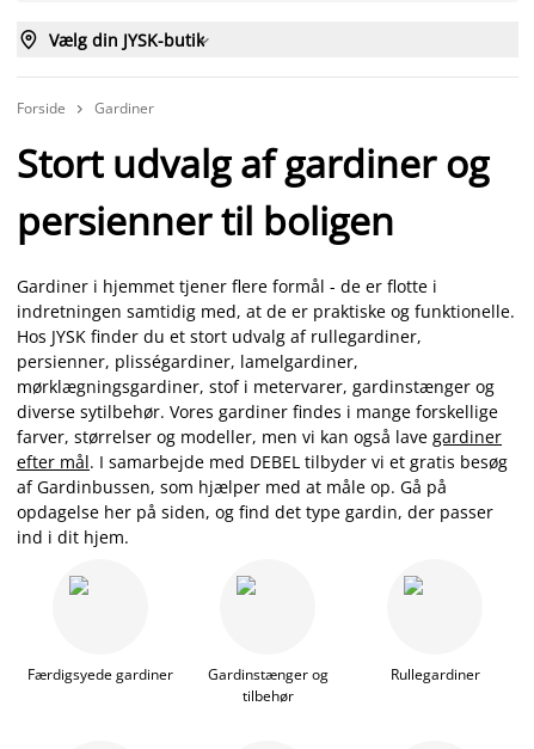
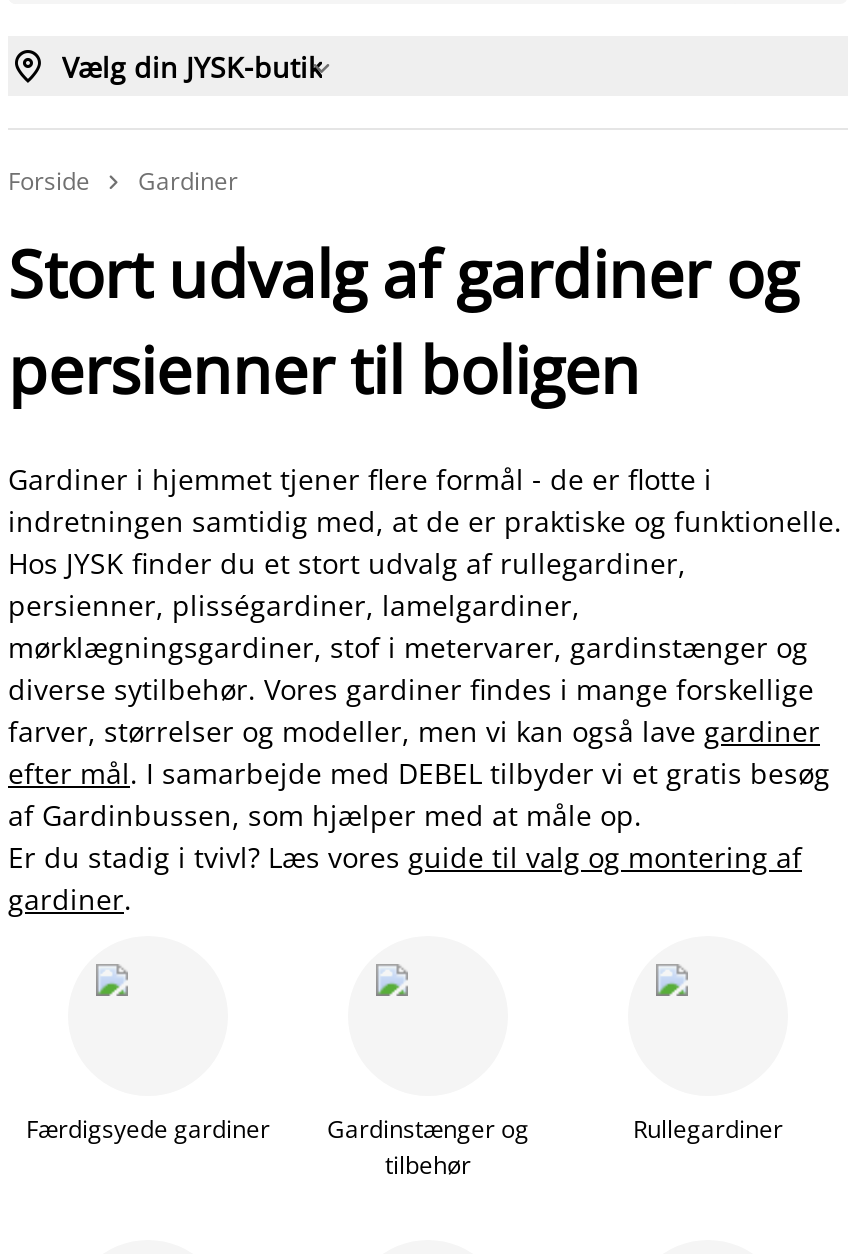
- af Gardinbussen, som hjælper med at måle op. Gå på
- opdagelse her på siden, og find det type gardin, der passer
- ind i dit hjem.
+ af Gardinbussen, som hjælper med at måle op.
+ Er du stadig i tvivl? Læs vores guide til valg og montering af
+ gardiner.
